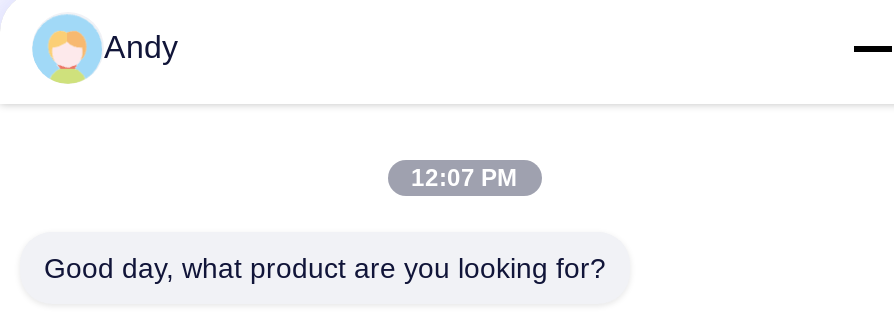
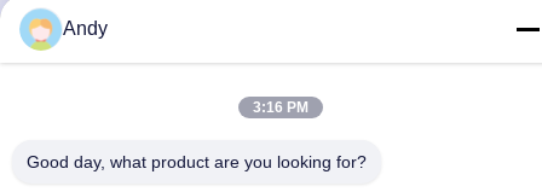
- 12:07 PM
+ 3:16 PM
